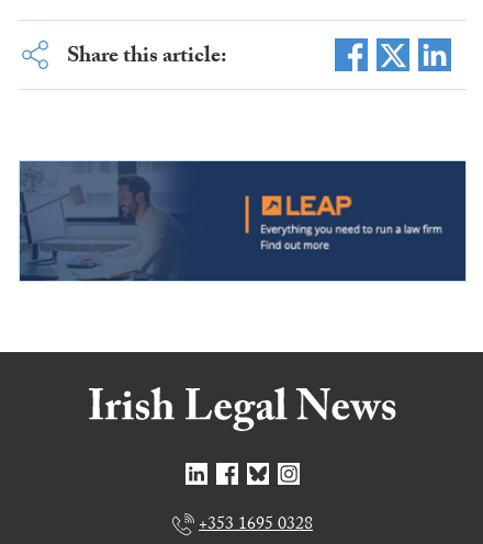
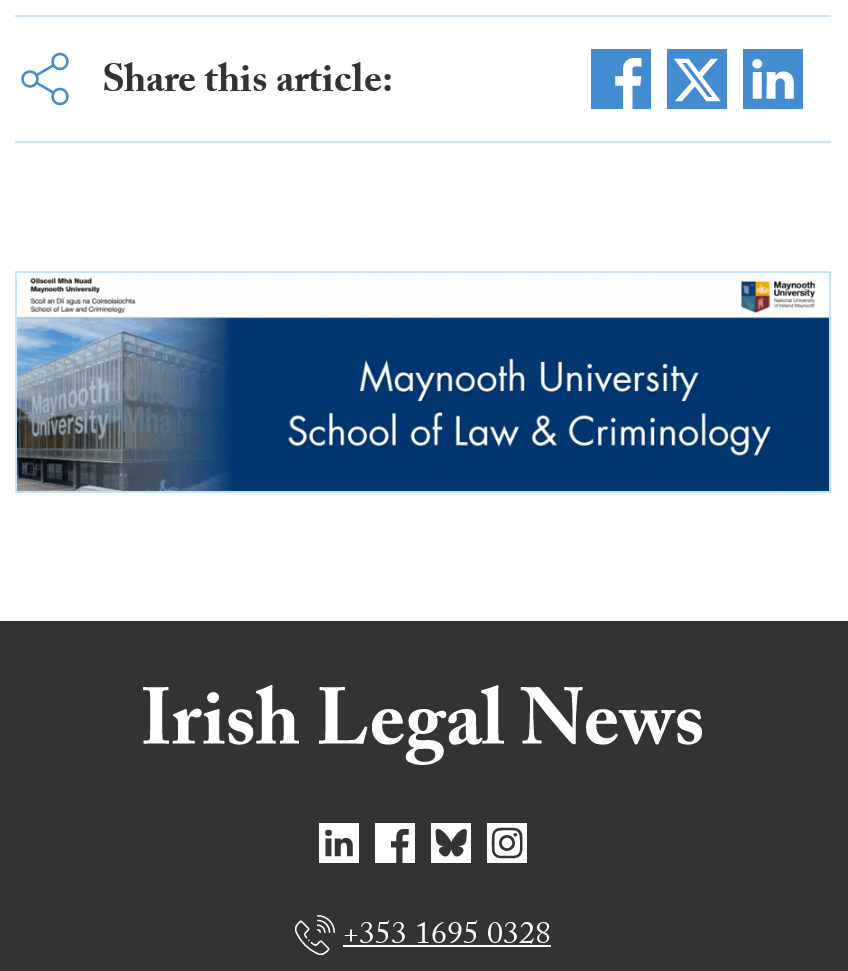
- [image]
+ [image]
